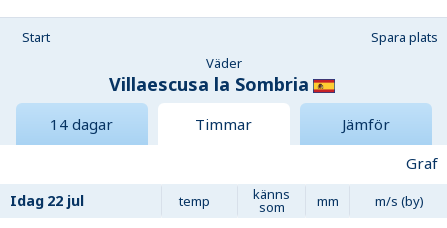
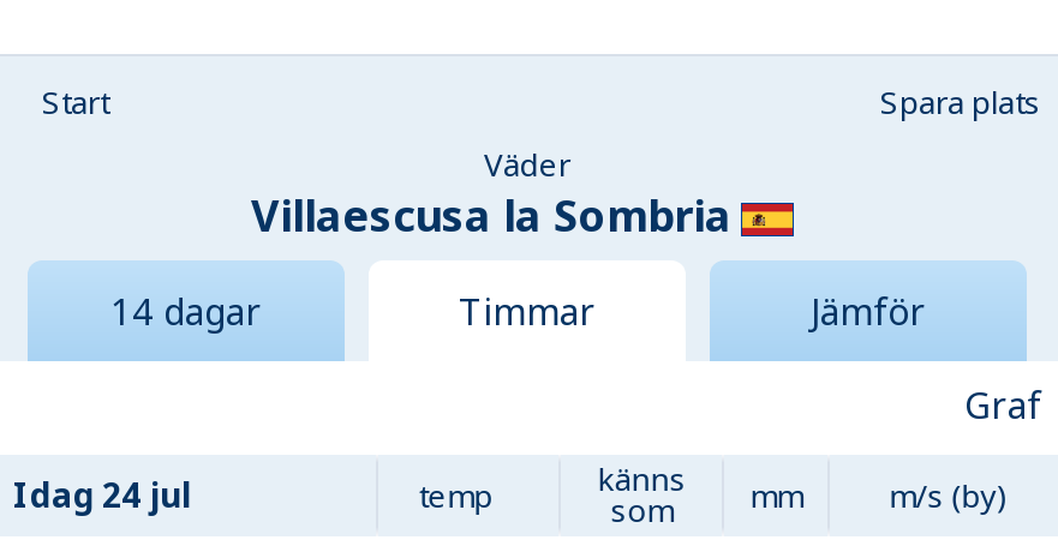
- Idag 22 jul
+ Idag 24 jul
